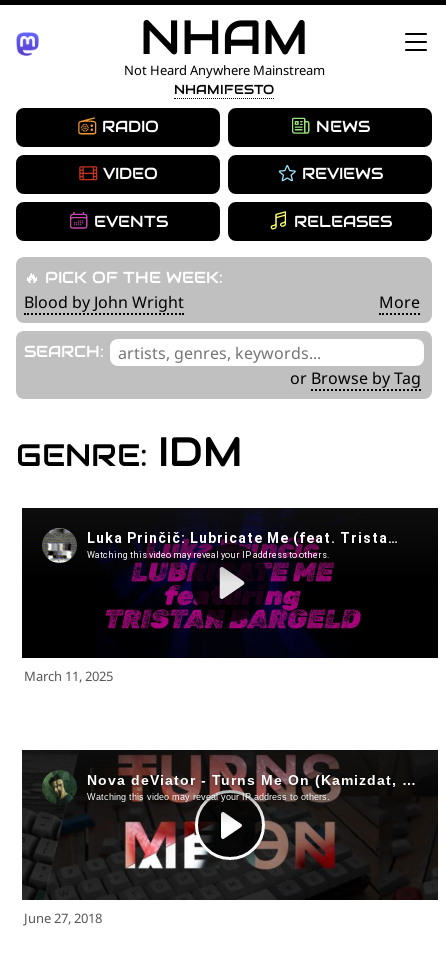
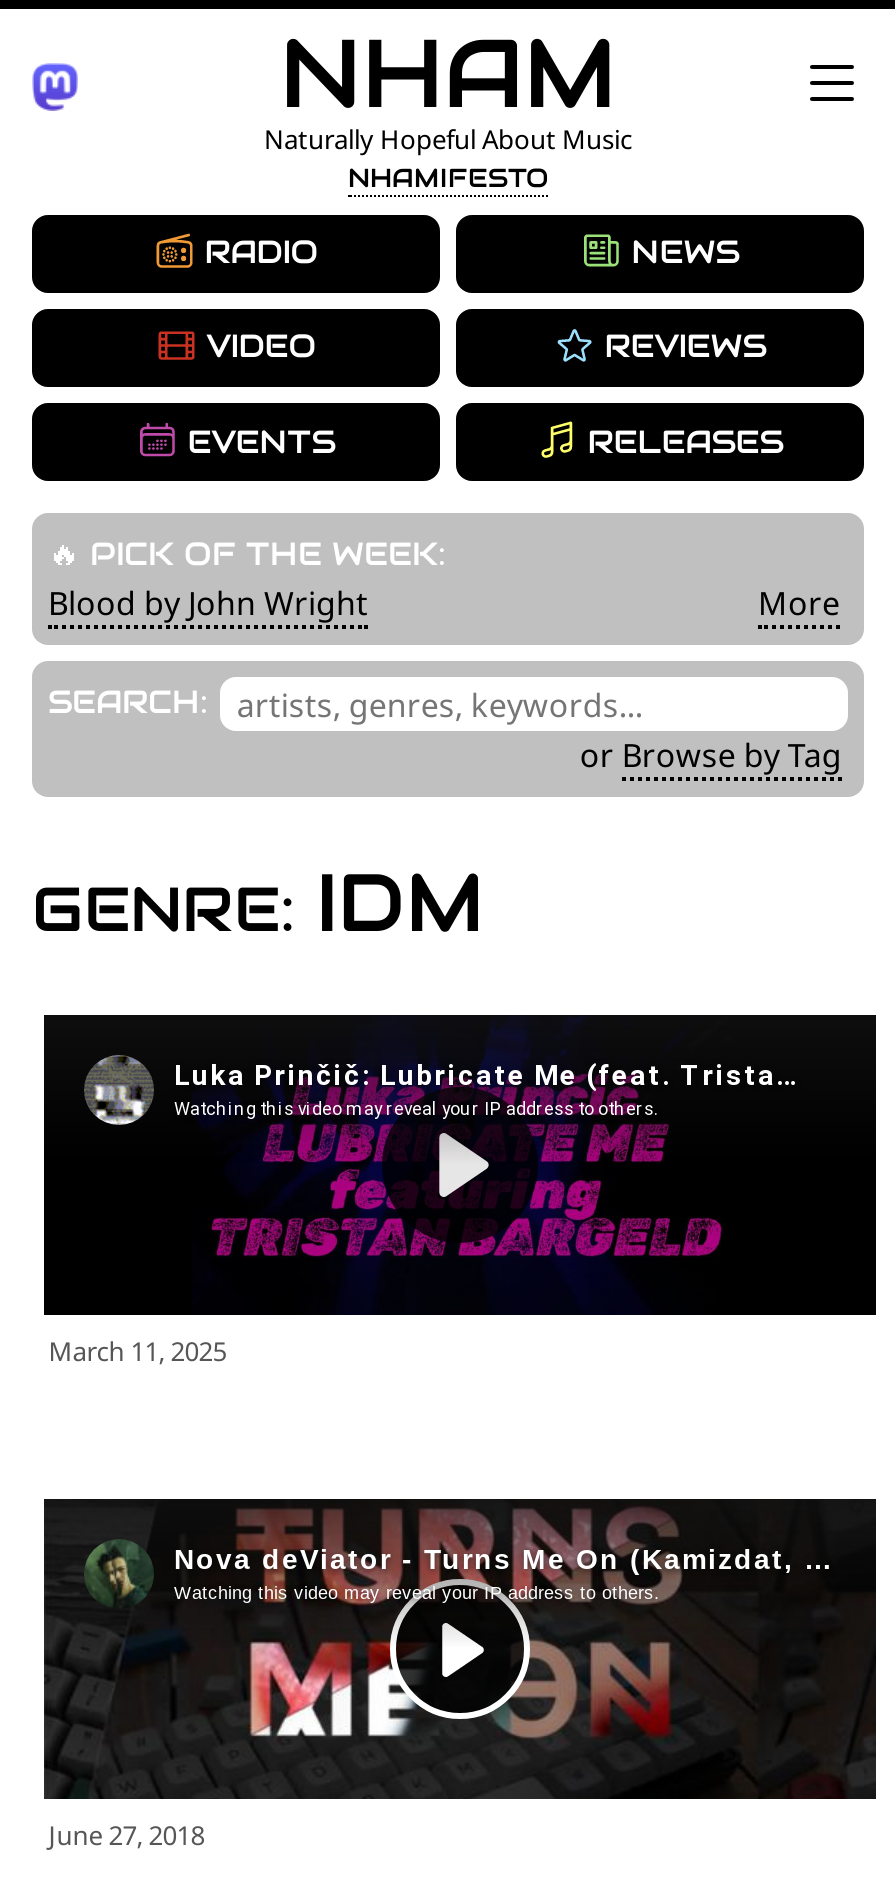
- Not Heard Anywhere Mainstream
+ Naturally Hopeful About Music
